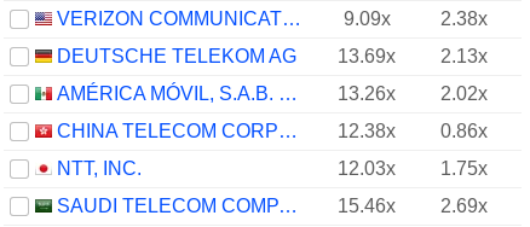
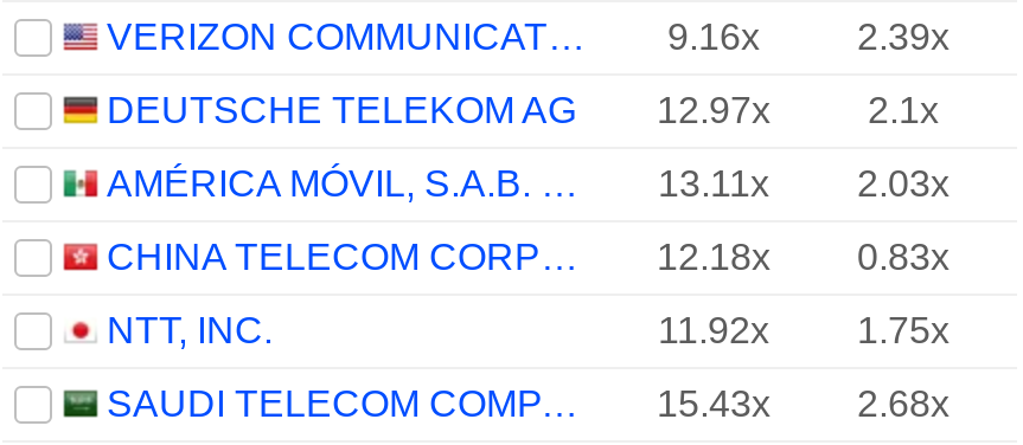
- 9.09x
- 2.38x
+ 9.16x
+ 2.39x

- 13.69x
- 2.13x
+ 12.97x
+ 2.1x

- 13.26x
- 2.02x
+ 13.11x
+ 2.03x

- 12.38x
- 0.86x
+ 12.18x
+ 0.83x

- 12.03x
+ 11.92x

- 15.46x
- 2.69x
+ 15.43x
+ 2.68x
